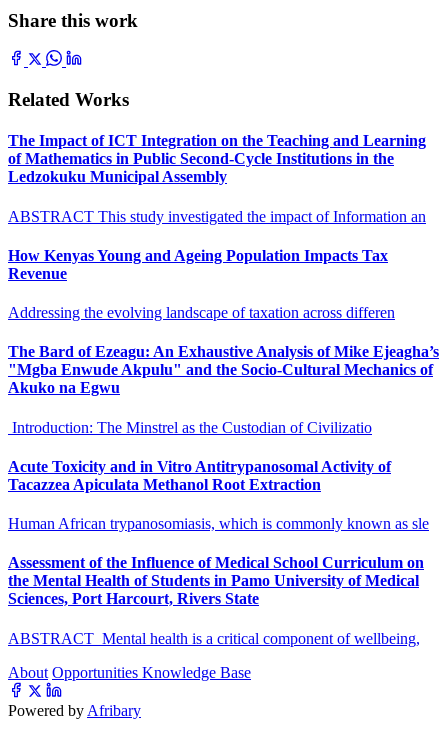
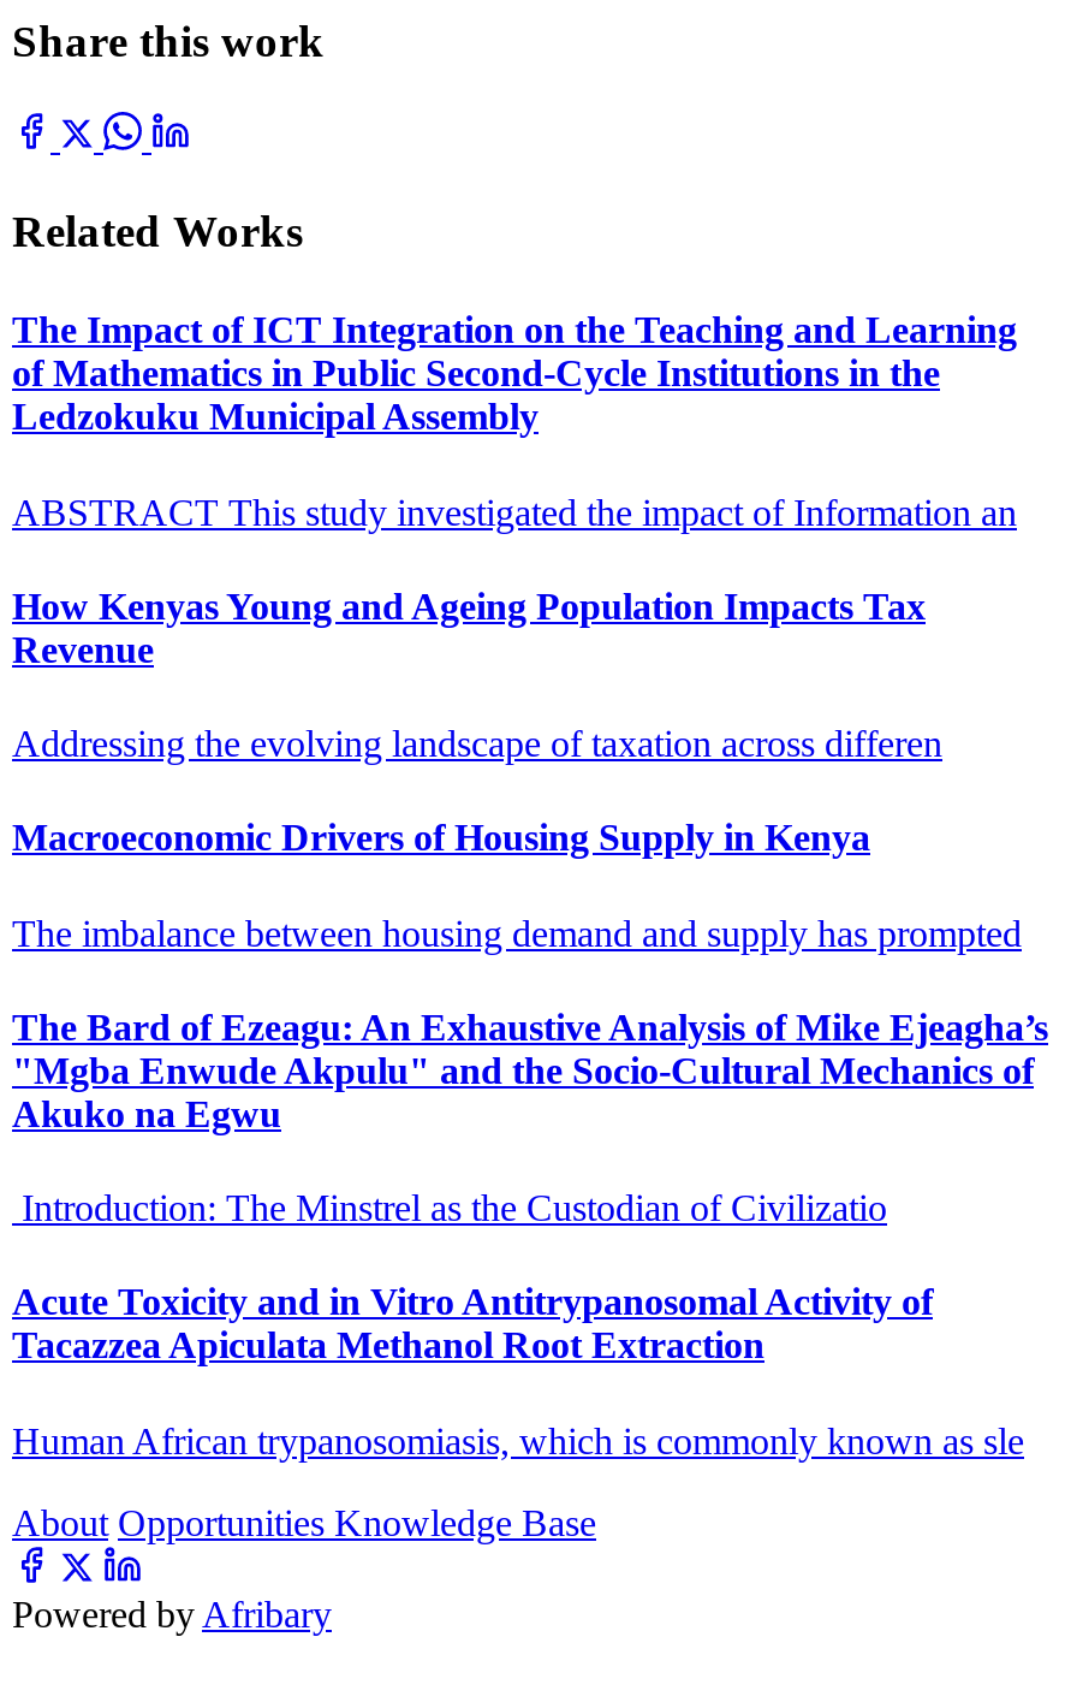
+ Macroeconomic Drivers of Housing Supply in Kenya
+ The imbalance between housing demand and supply has prompted

moved down: The Bard of Ezeagu: An Exhaustive Analysis of Mike Ejeagha’s | "Mgba Enwude Akpulu" and the Socio-Cultural Mechanics of | Akuko na Egwu | Introduction: The Minstrel as the Custodian of Civilizatio | Acute Toxicity and in Vitro Antitrypanosomal Activity of | Tacazzea Apiculata Methanol Root Extraction | Human African trypanosomiasis, which is commonly known as sle

- Assessment of the Influence of Medical School Curriculum on
- the Mental Health of Students in Pamo University of Medical
- Sciences, Port Harcourt, Rivers State
- ABSTRACT Mental health is a critical component of wellbeing,
